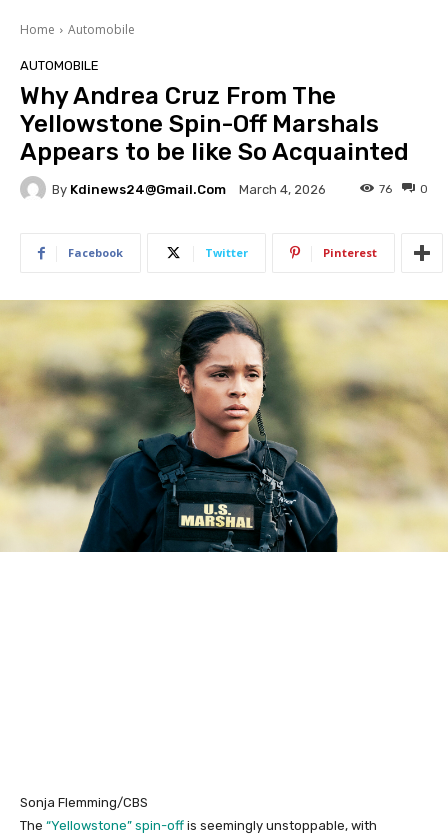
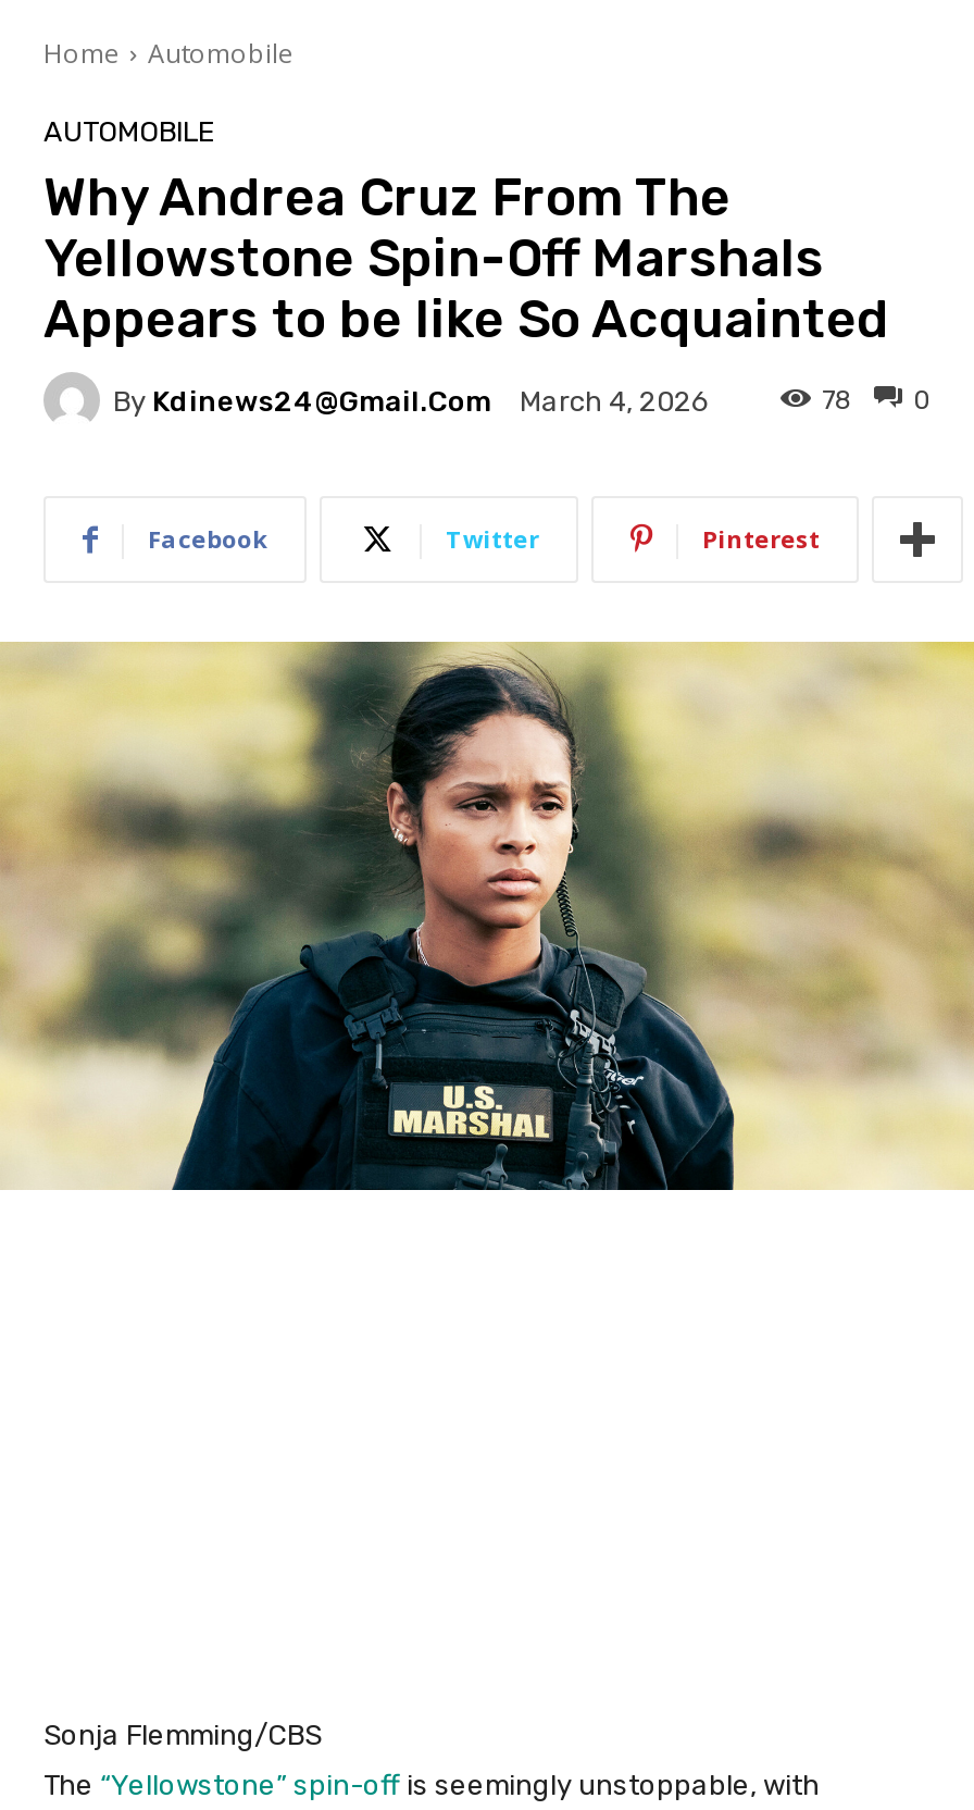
- 76 0
+ 78 0
